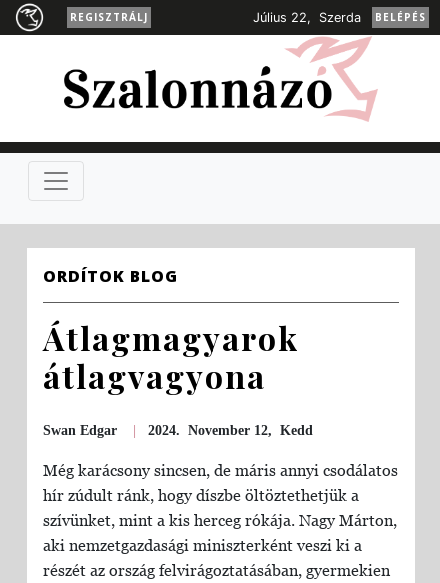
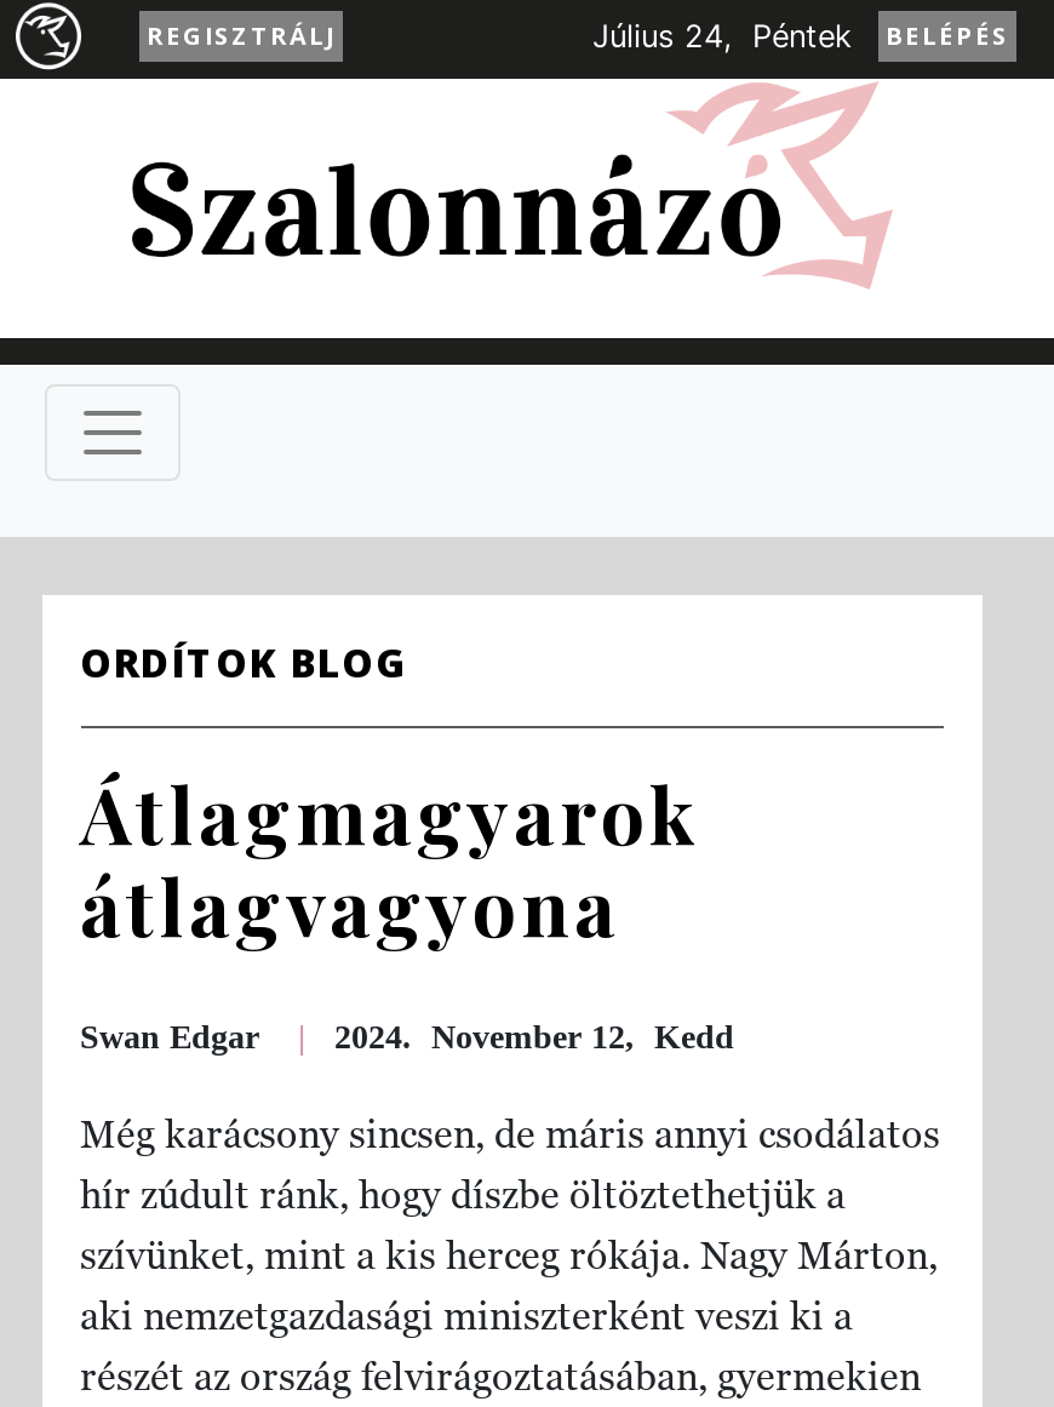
- Július 22, Szerda
+ Július 24, Péntek
